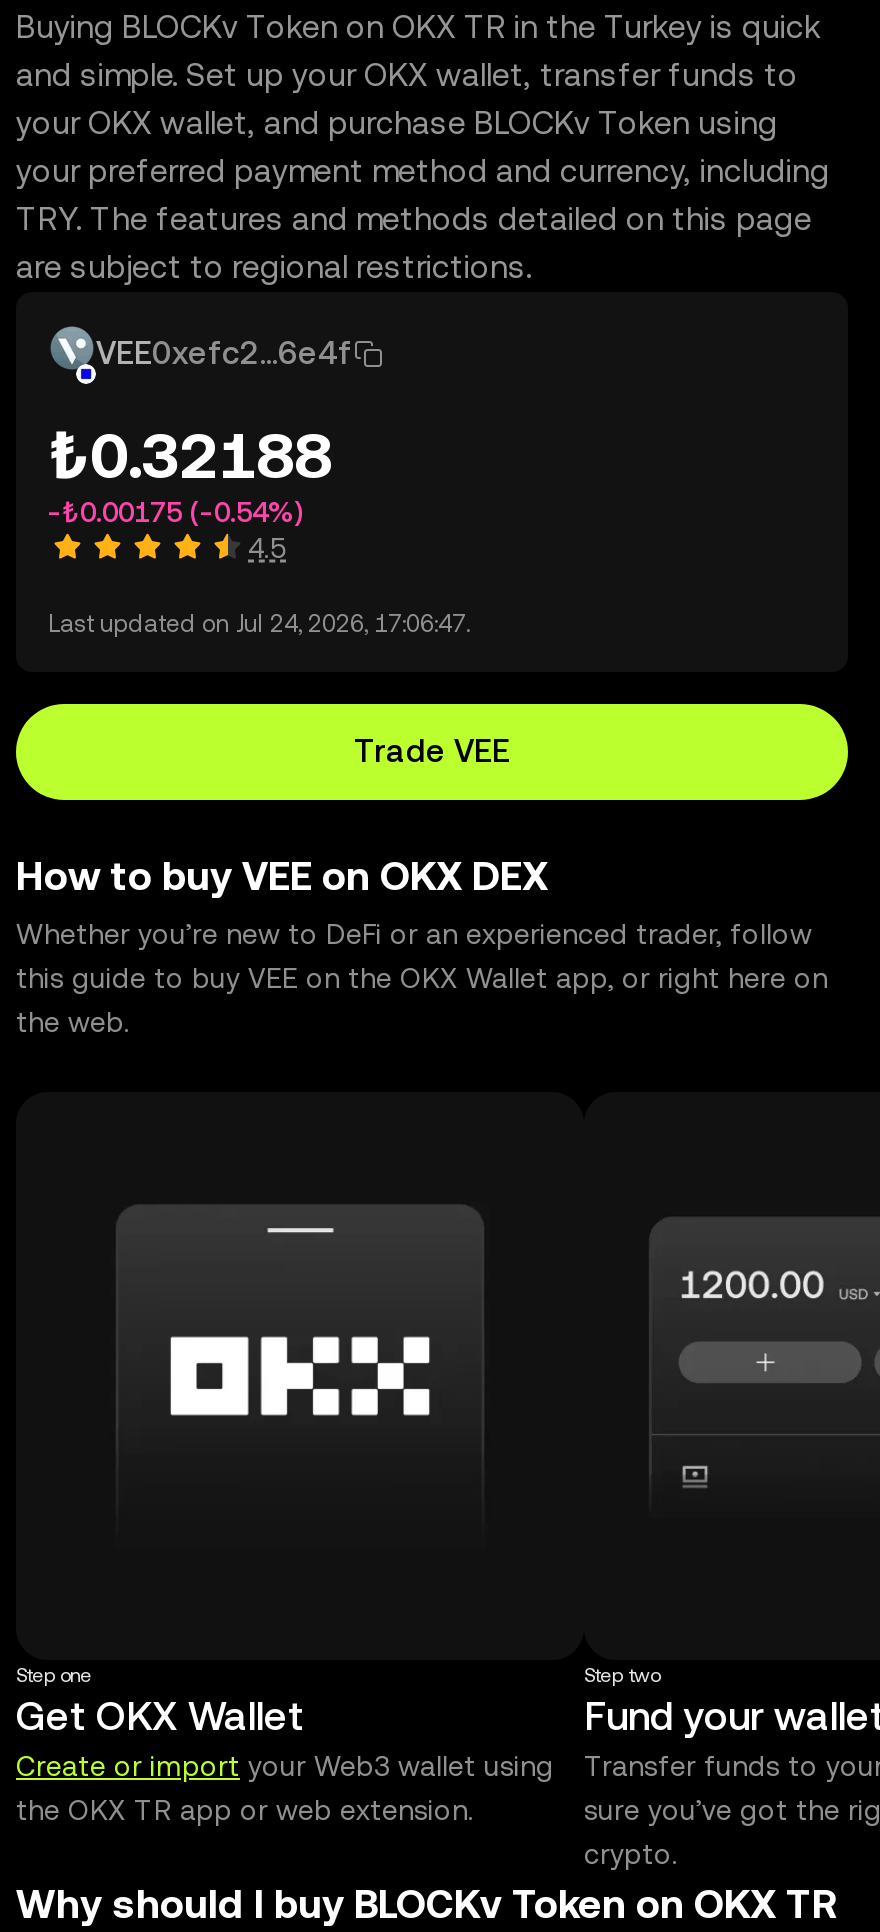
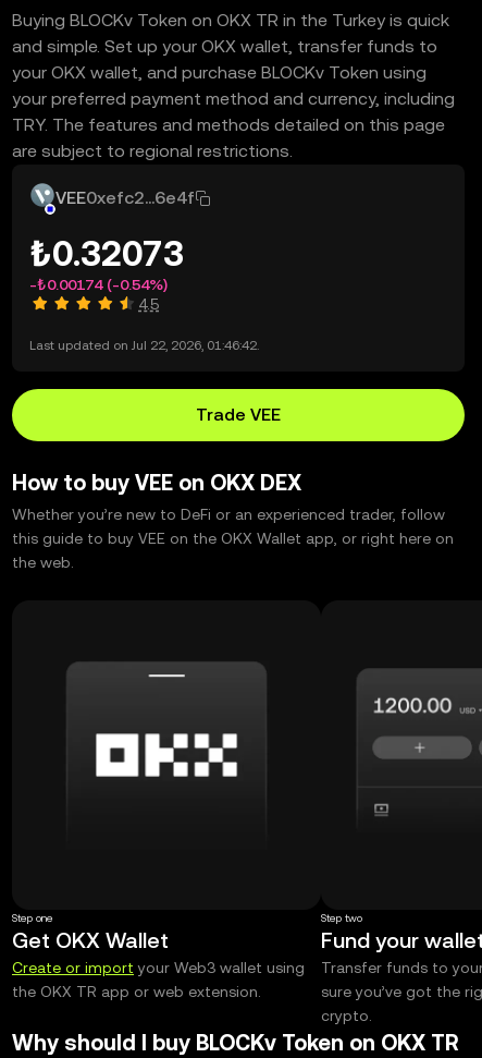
- ₺0.32188
+ ₺0.32073

- -₺0.00175 (-0.54%)
+ -₺0.00174 (-0.54%)

- Last updated on Jul 24, 2026, 17:06:47.
+ Last updated on Jul 22, 2026, 01:46:42.
